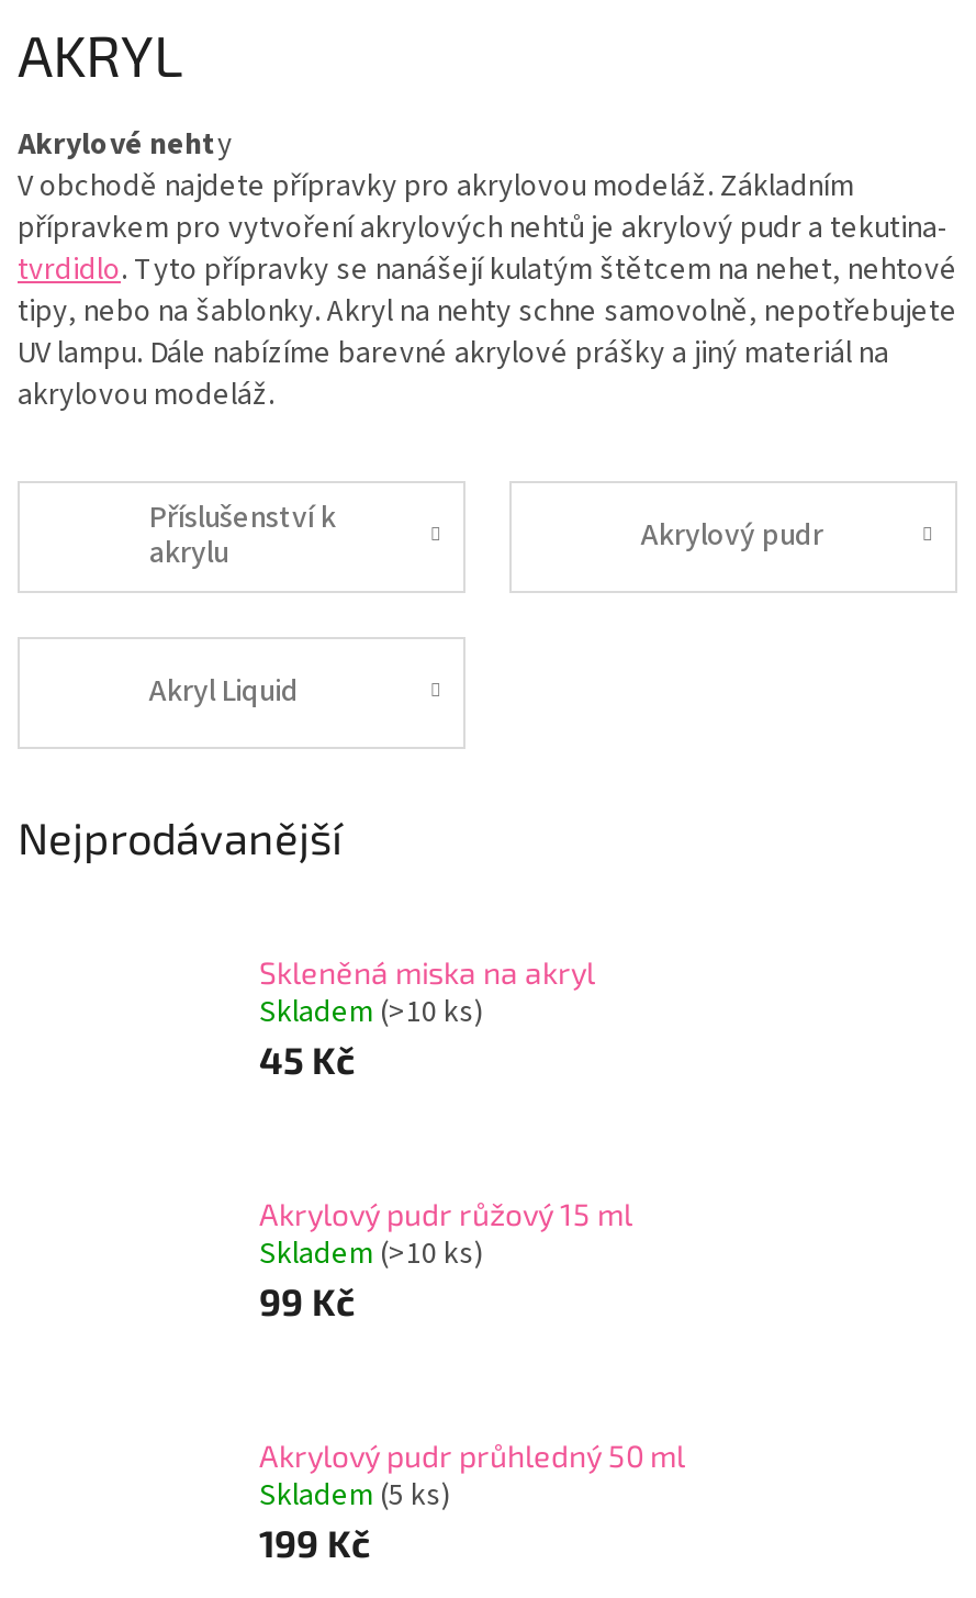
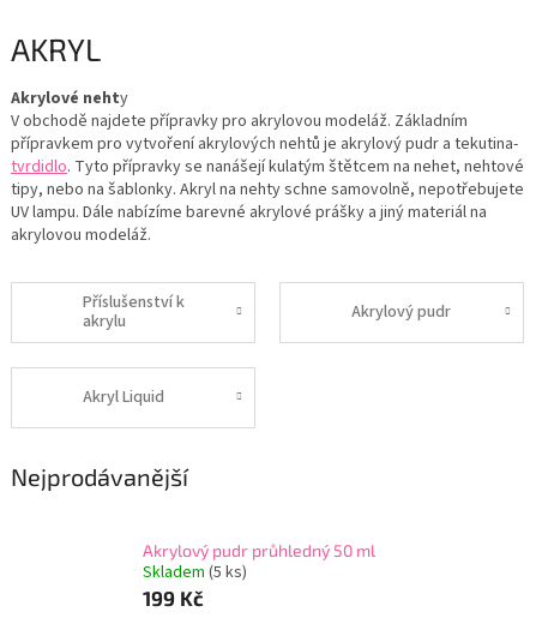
- Skleněná miska na akryl
- Skladem (>10 ks)
- 45 Kč

- Akrylový pudr růžový 15 ml
- Skladem (>10 ks)
- 99 Kč
